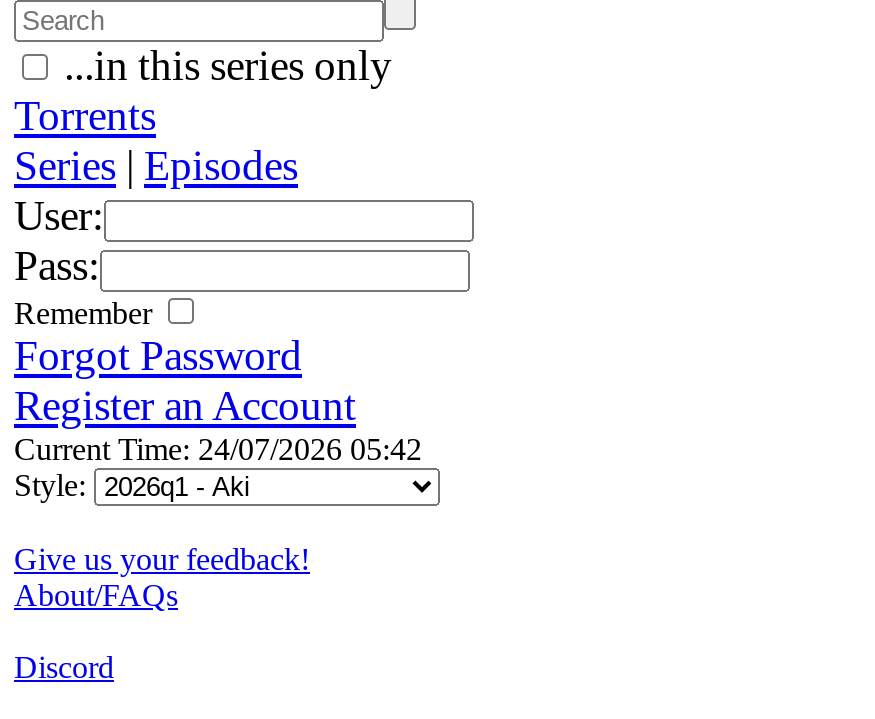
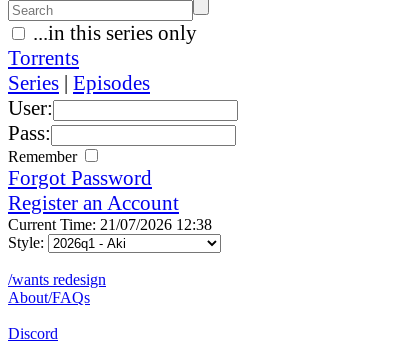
- Current Time: 24/07/2026 05:42
+ Current Time: 21/07/2026 12:38

- Give us your feedback!
+ /wants redesign
